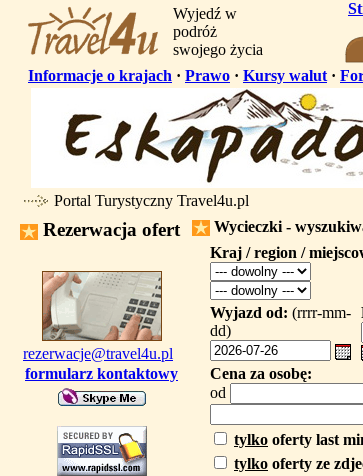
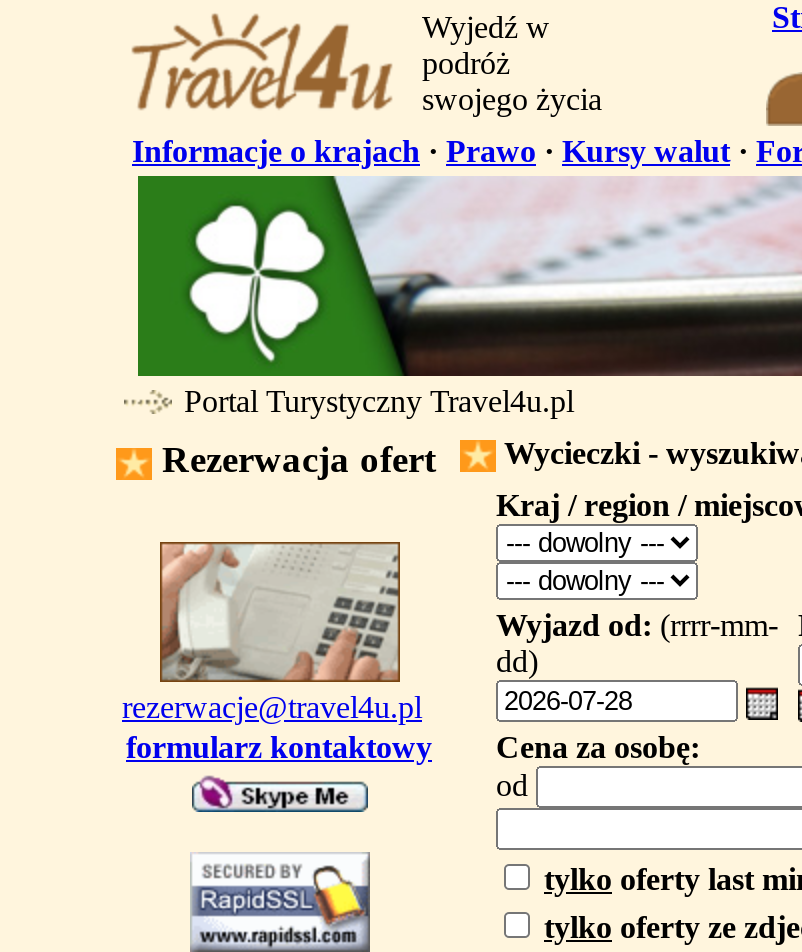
- [image]
+ [image]
